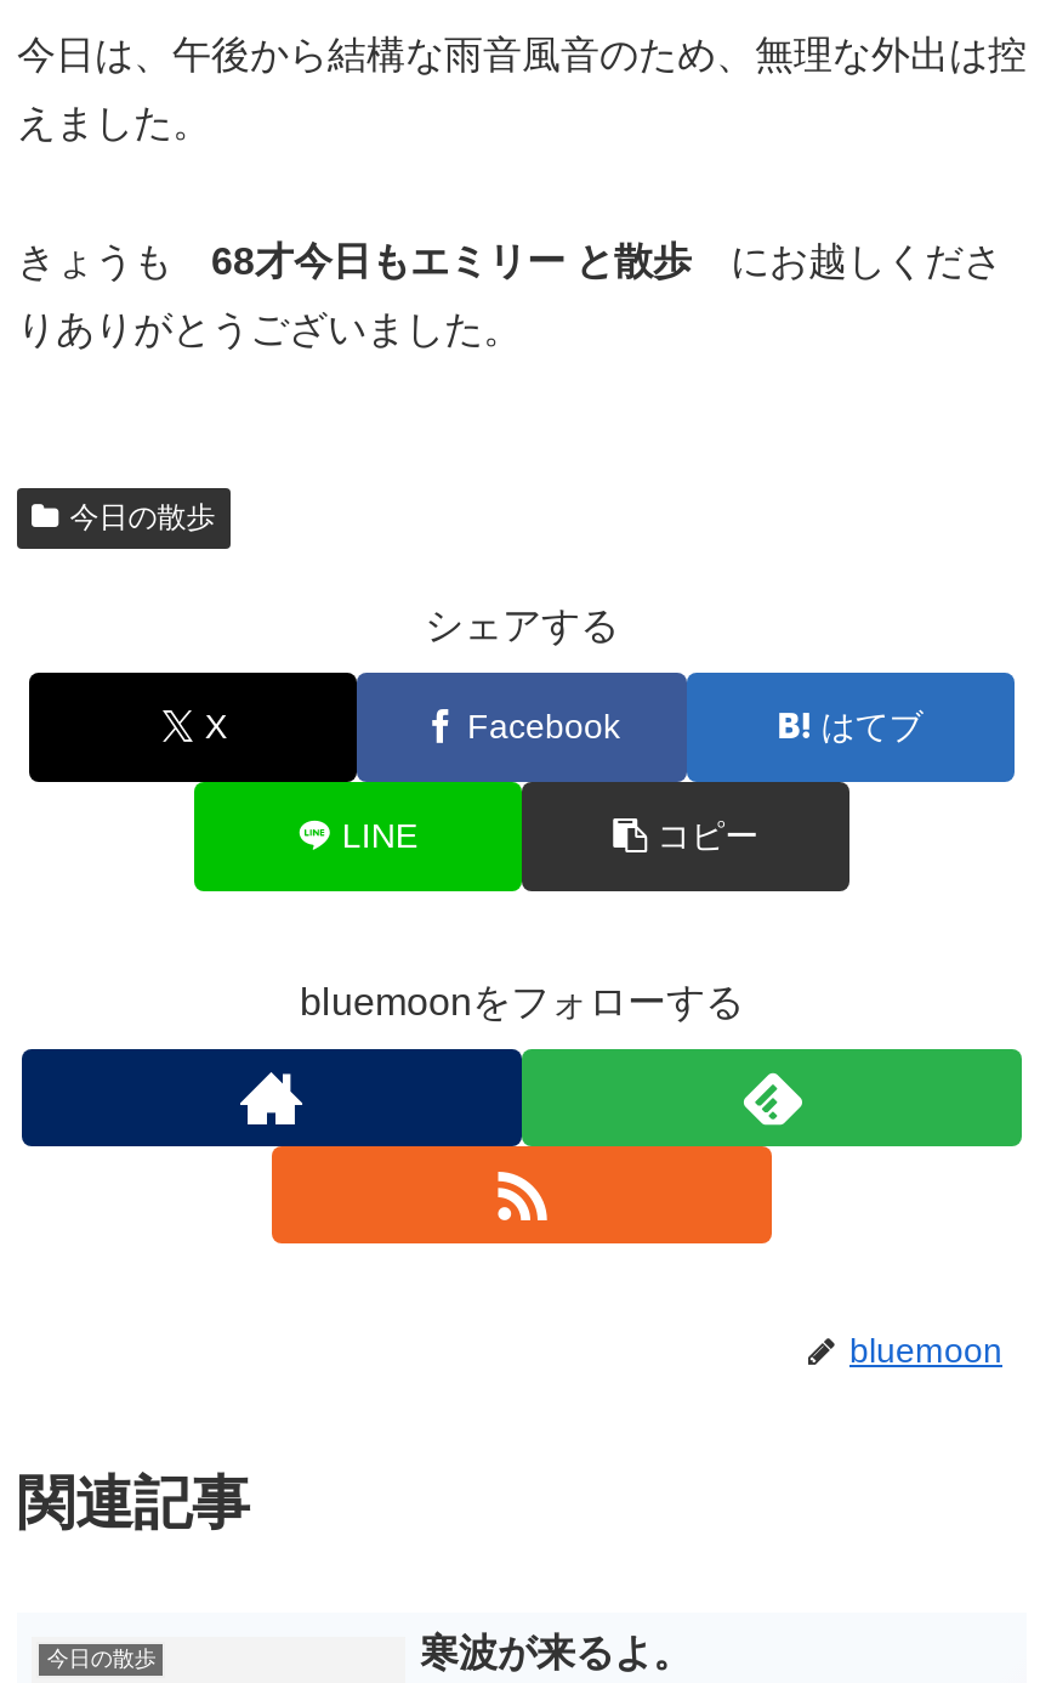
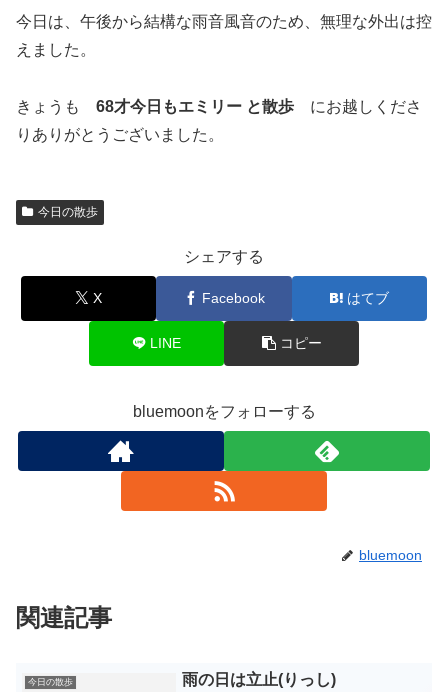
- 寒波が来るよ。
+ 雨の日は立止(りっし)
